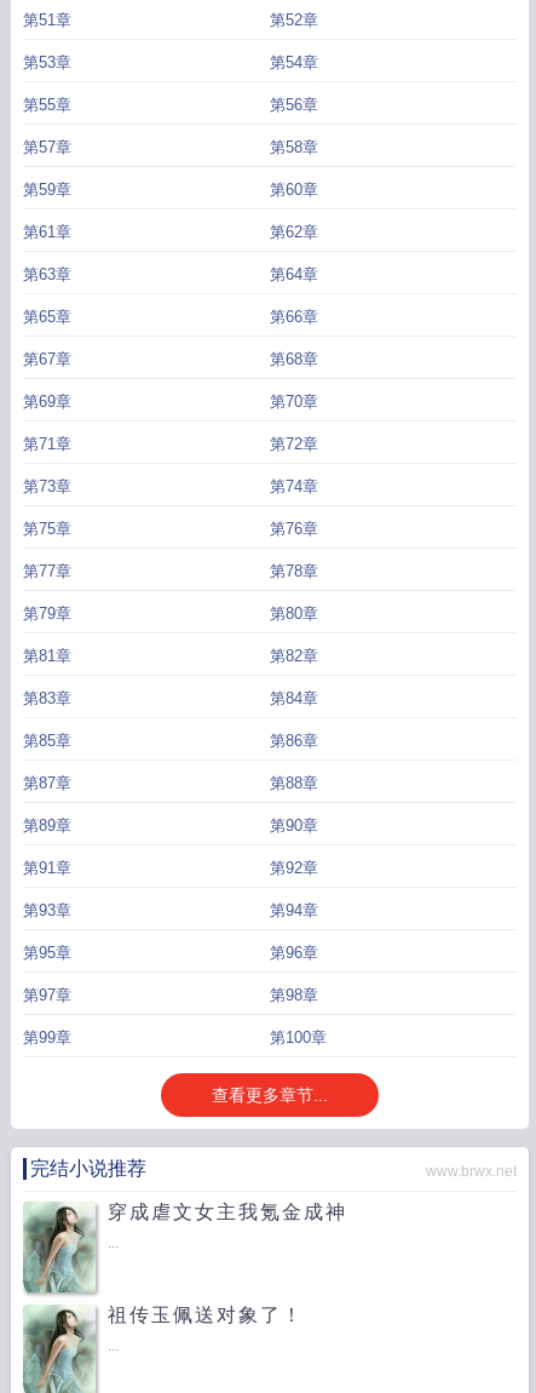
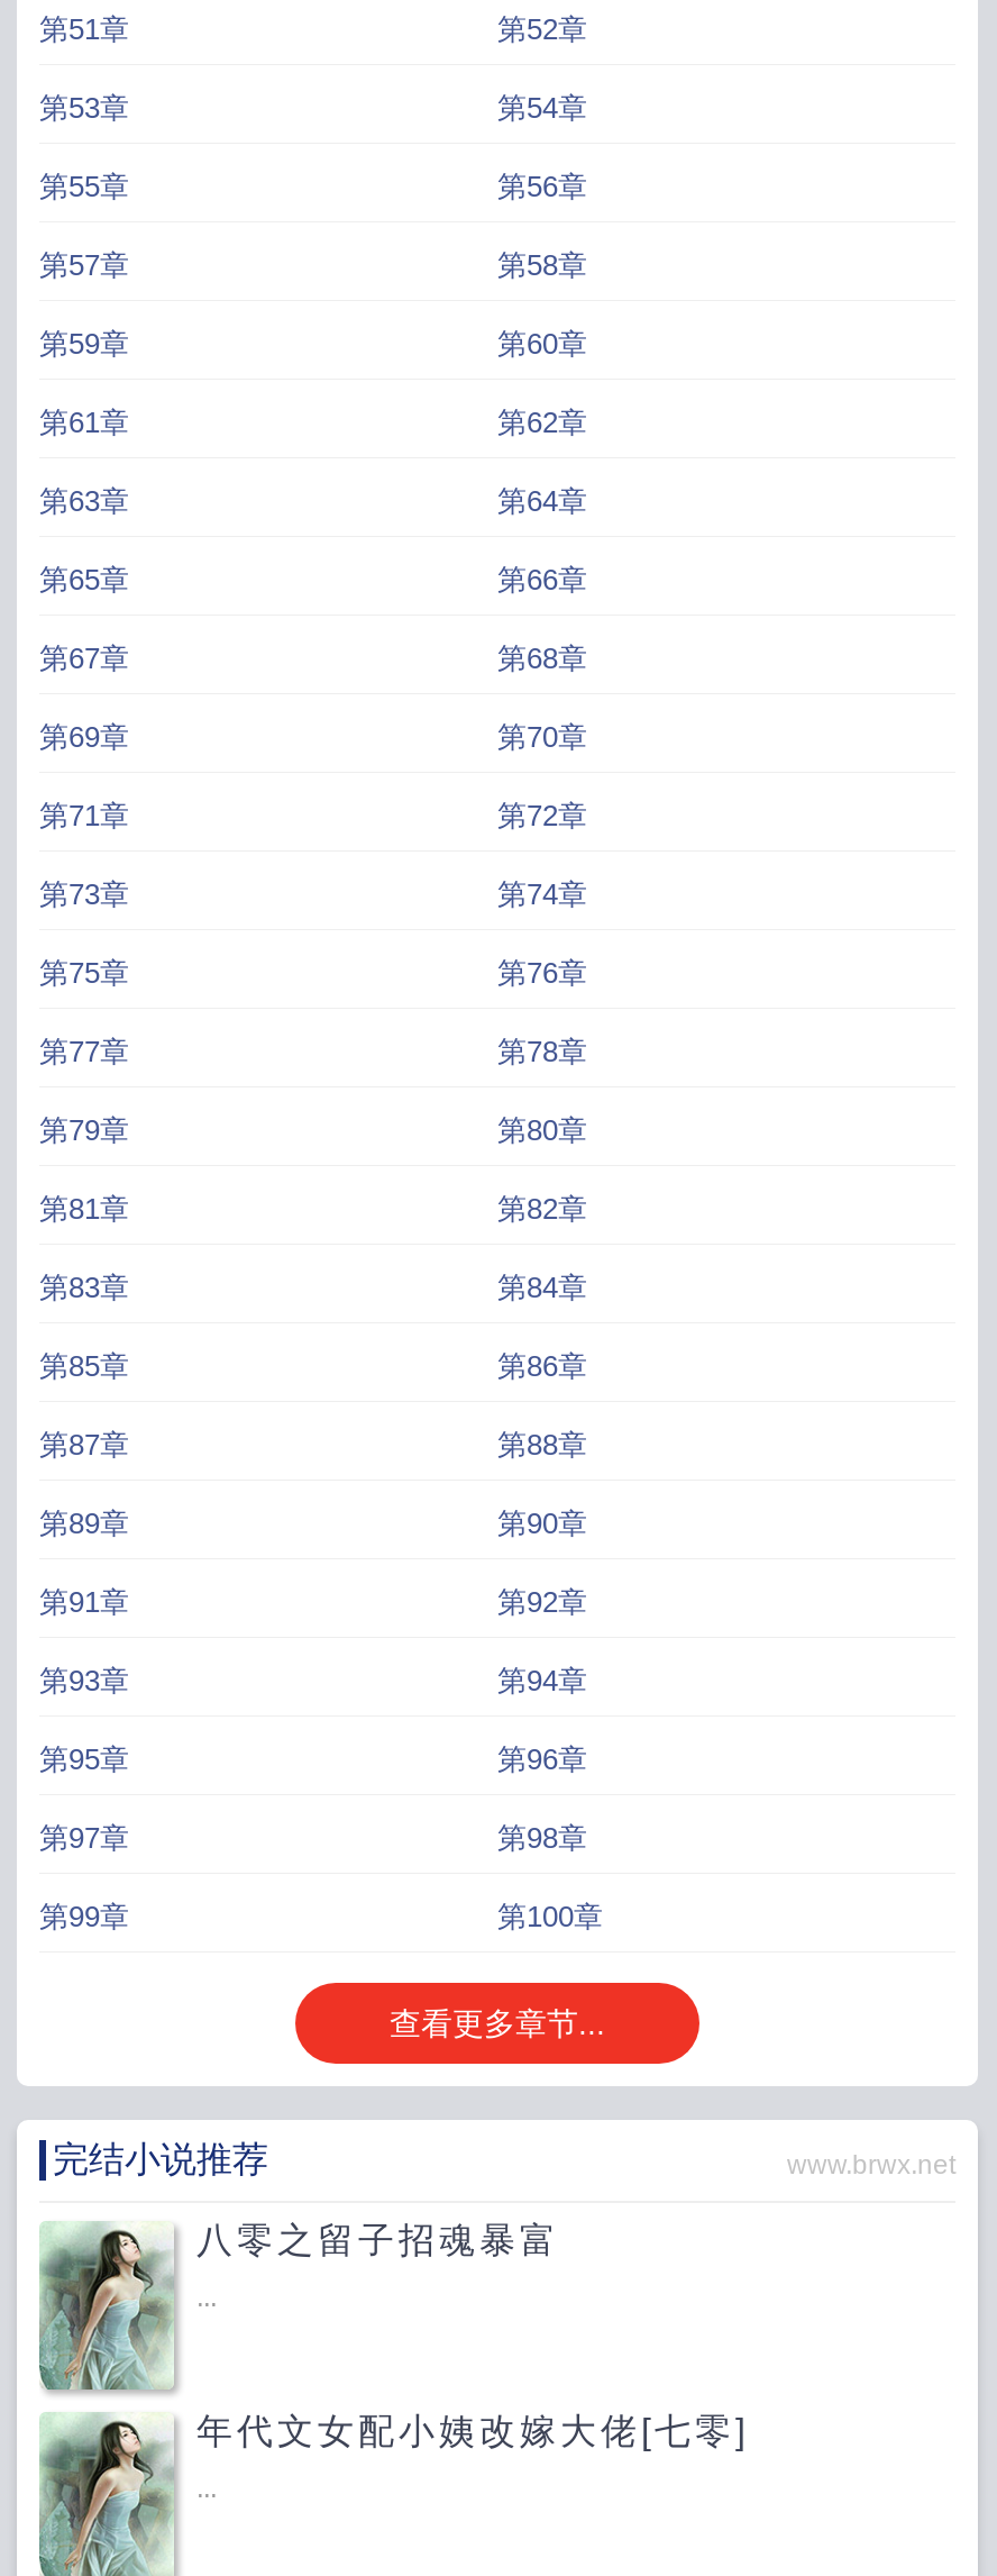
- 穿成虐文女主我氪金成神
+ 八零之留子招魂暴富

- 祖传玉佩送对象了！
+ 年代文女配小姨改嫁大佬[七零]
